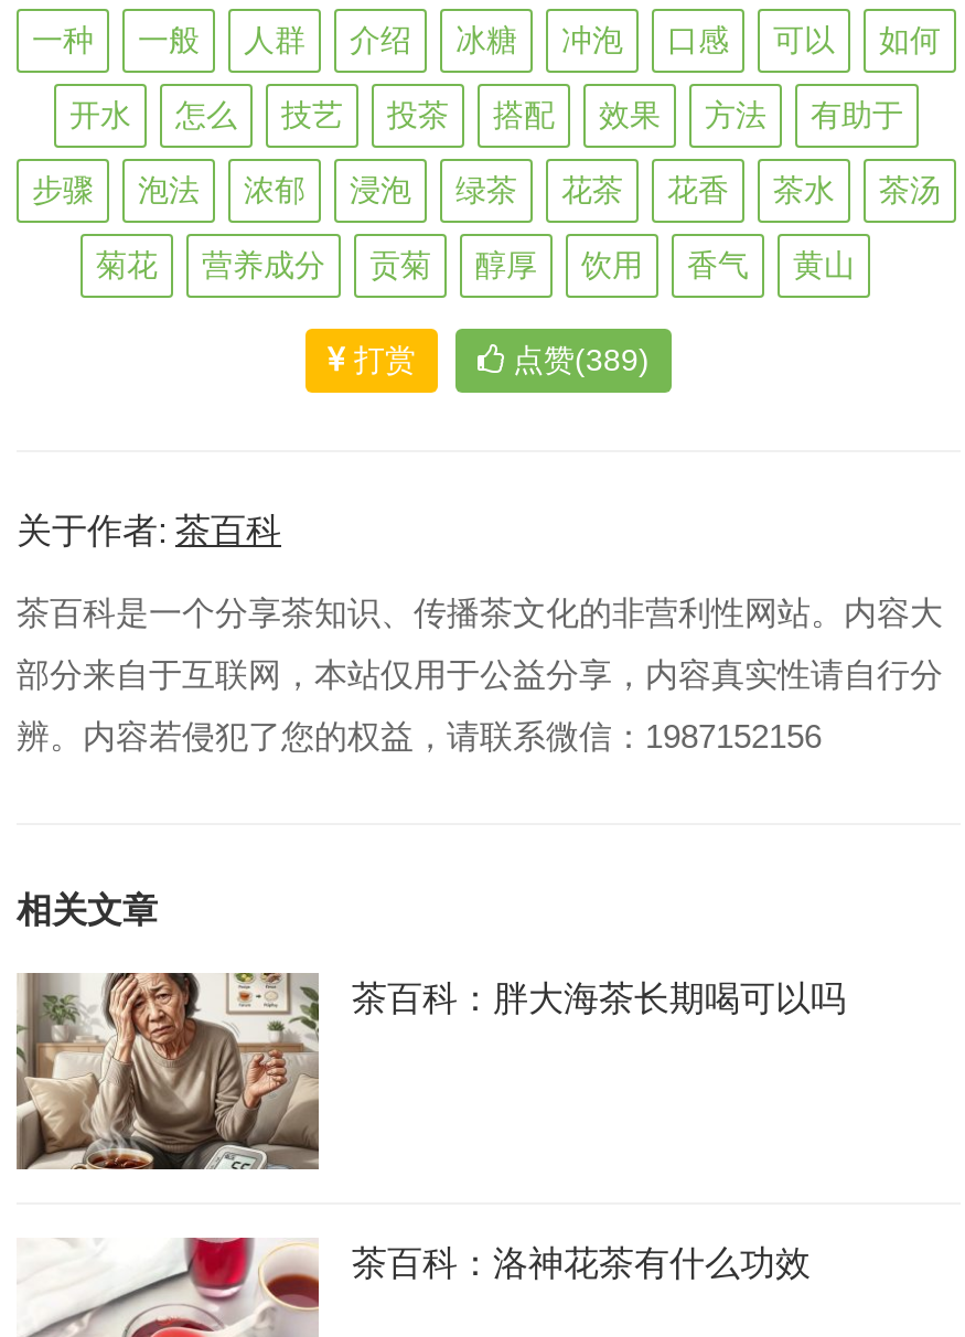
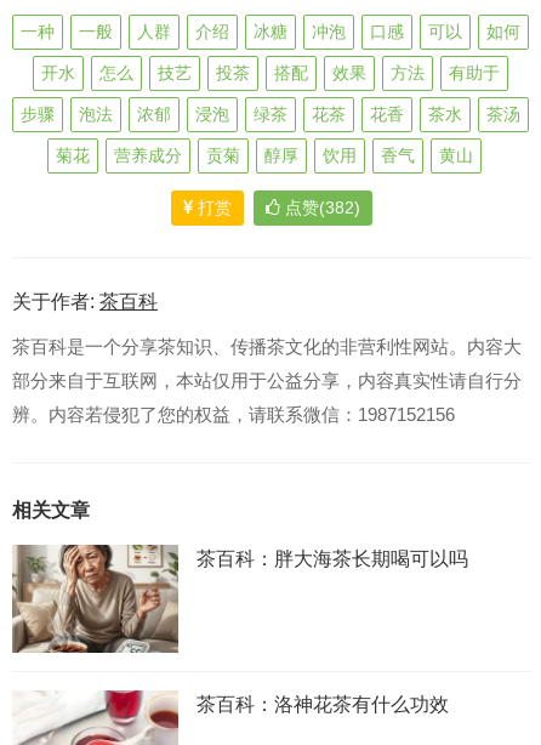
- 点赞(389)
+ 点赞(382)
